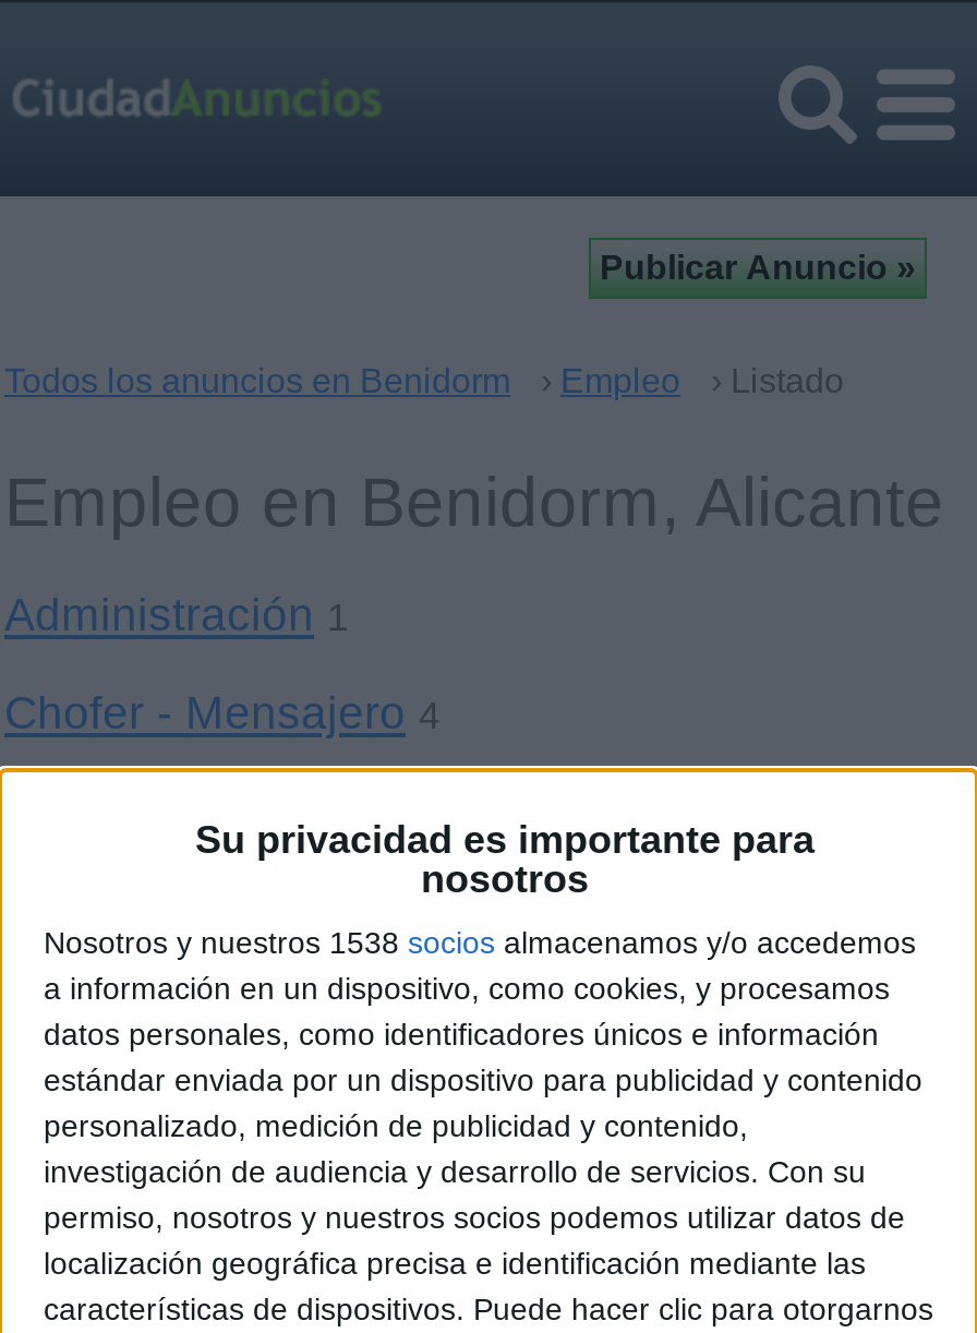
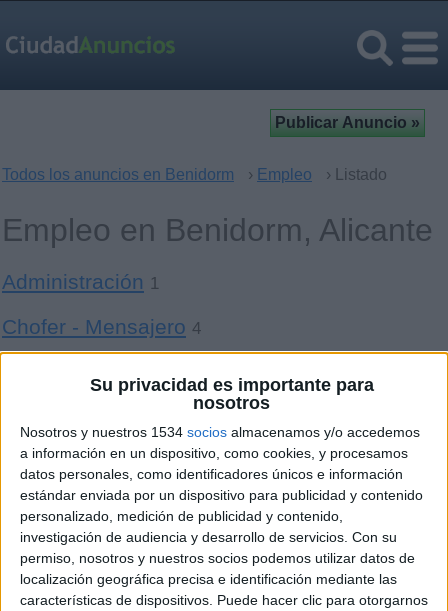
- Nosotros y nuestros 1538 socios almacenamos y/o accedemos
+ Nosotros y nuestros 1534 socios almacenamos y/o accedemos
